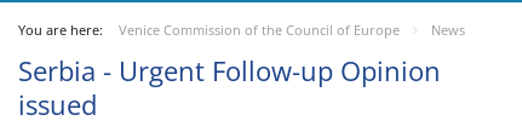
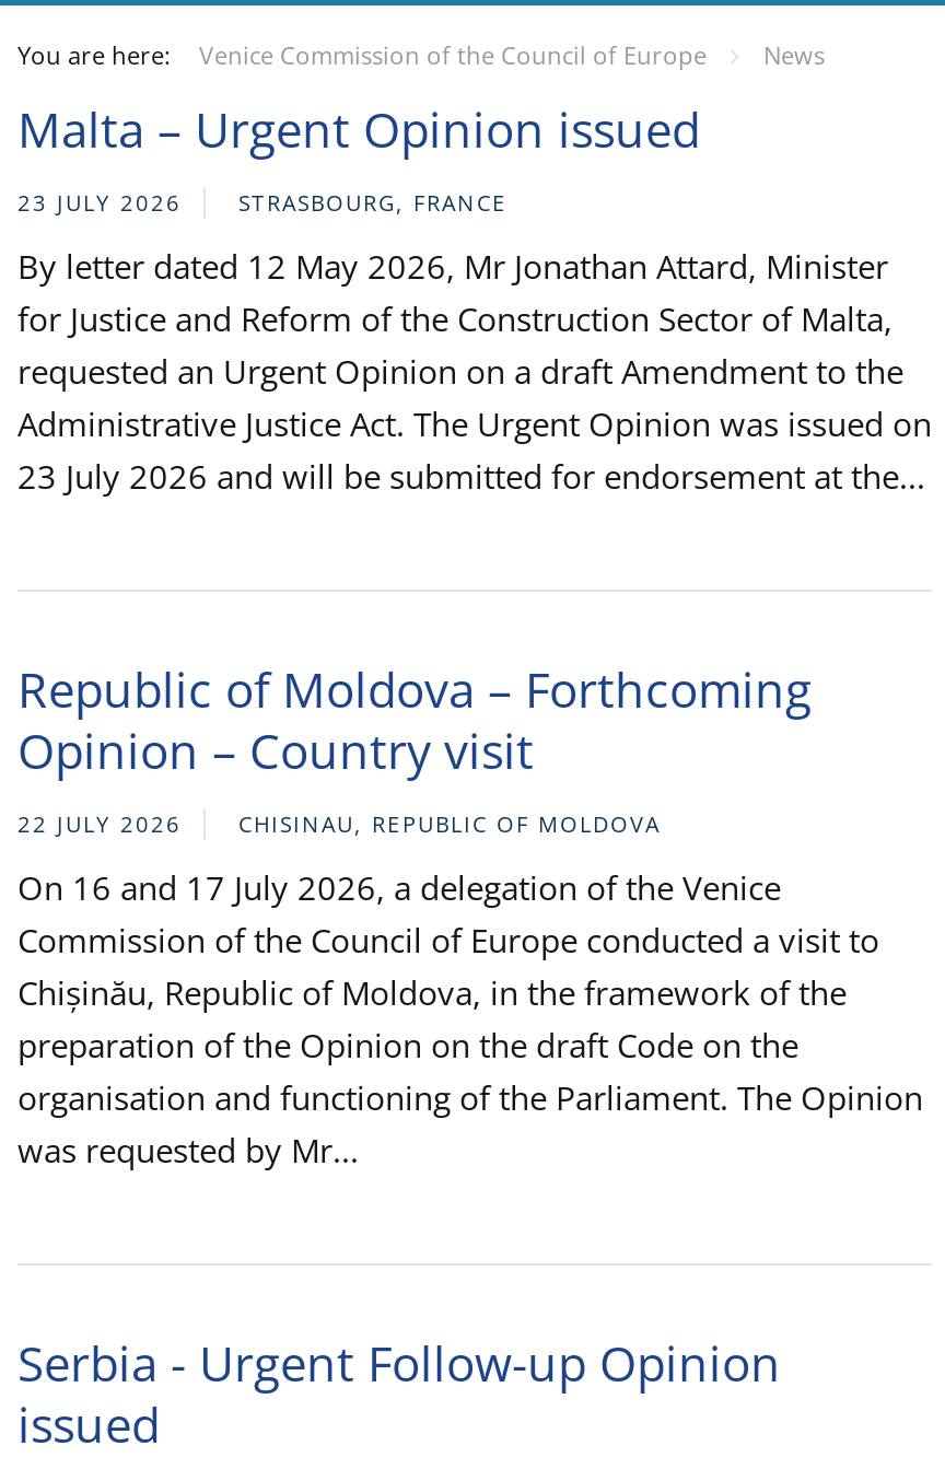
+ Malta – Urgent Opinion issued
+ 23 JULY 2026
+ STRASBOURG, FRANCE
+ By letter dated 12 May 2026, Mr Jonathan Attard, Minister
+ for Justice and Reform of the Construction Sector of Malta,
+ requested an Urgent Opinion on a draft Amendment to the
+ Administrative Justice Act. The Urgent Opinion was issued on
+ 23 July 2026 and will be submitted for endorsement at the...
+ Republic of Moldova – Forthcoming
+ Opinion – Country visit
+ 22 JULY 2026
+ CHISINAU, REPUBLIC OF MOLDOVA
+ On 16 and 17 July 2026, a delegation of the Venice
+ Commission of the Council of Europe conducted a visit to
+ Chișinău, Republic of Moldova, in the framework of the
+ preparation of the Opinion on the draft Code on the
+ organisation and functioning of the Parliament. The Opinion
+ was requested by Mr...
